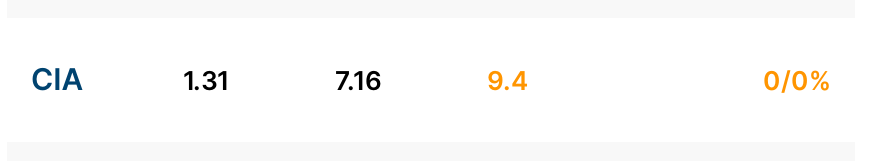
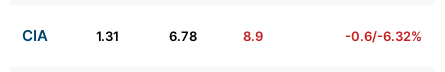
- 7.16
+ 6.78

- 9.4
+ 8.9

- 0/0%
+ -0.6/-6.32%
